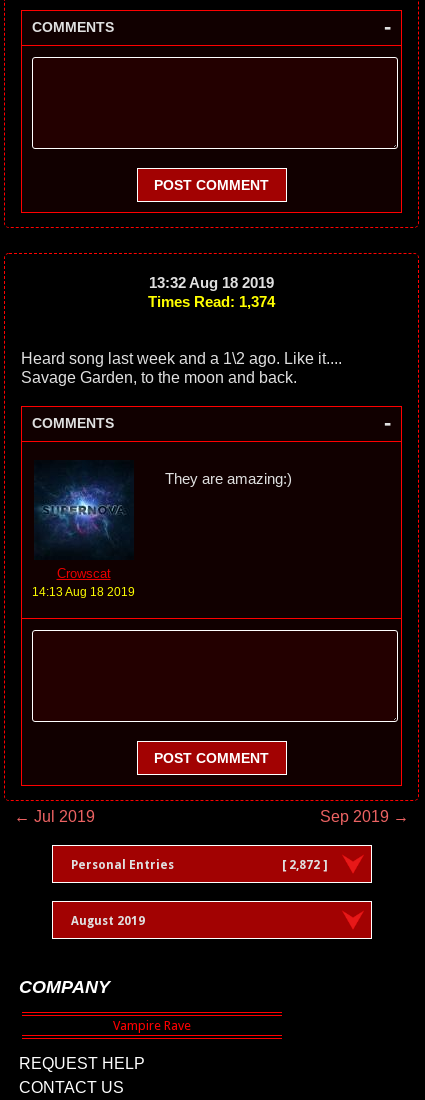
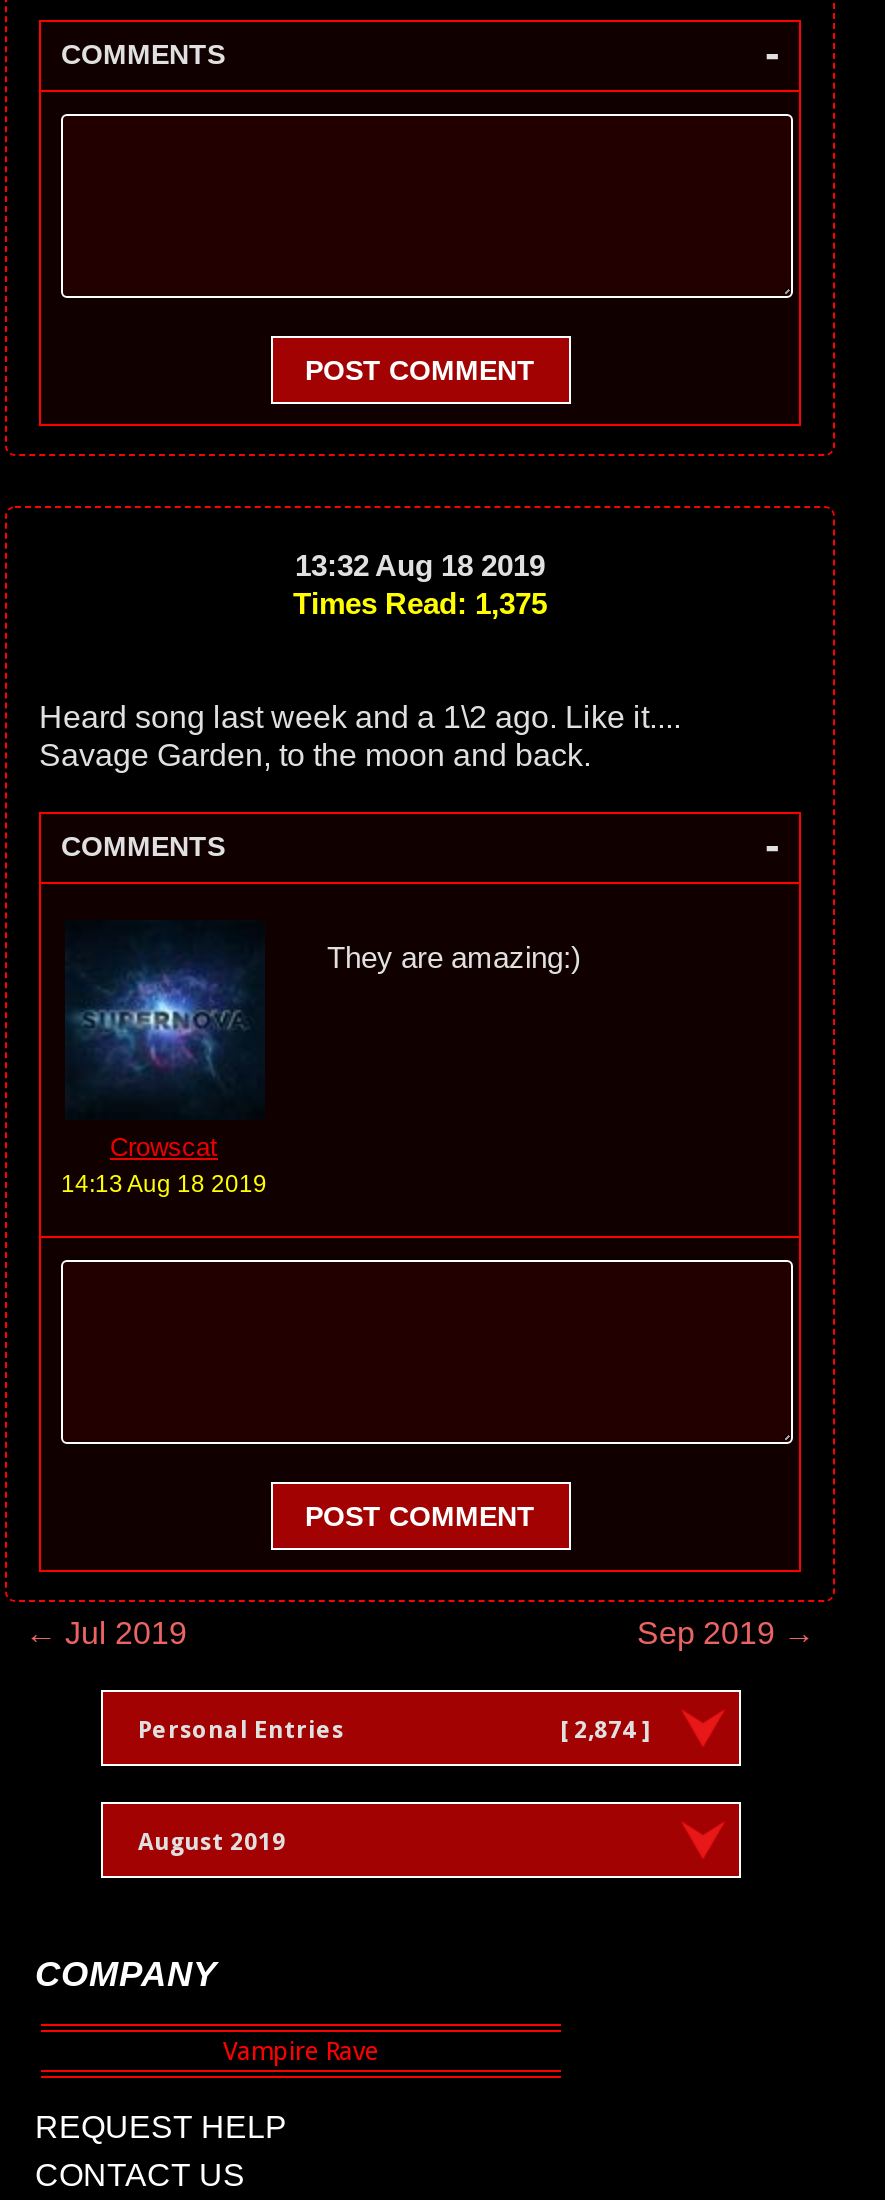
- Times Read: 1,374
+ Times Read: 1,375

- [ 2,872 ]
+ [ 2,874 ]
